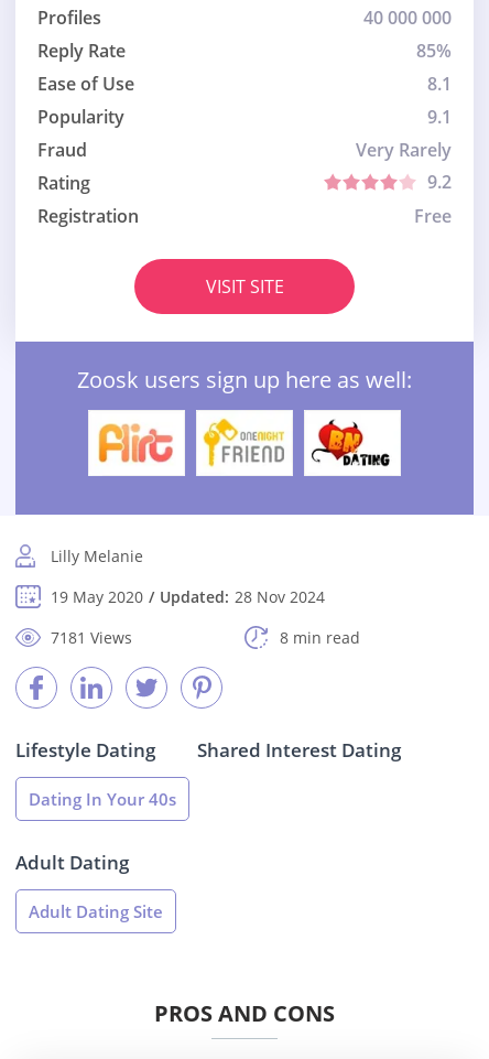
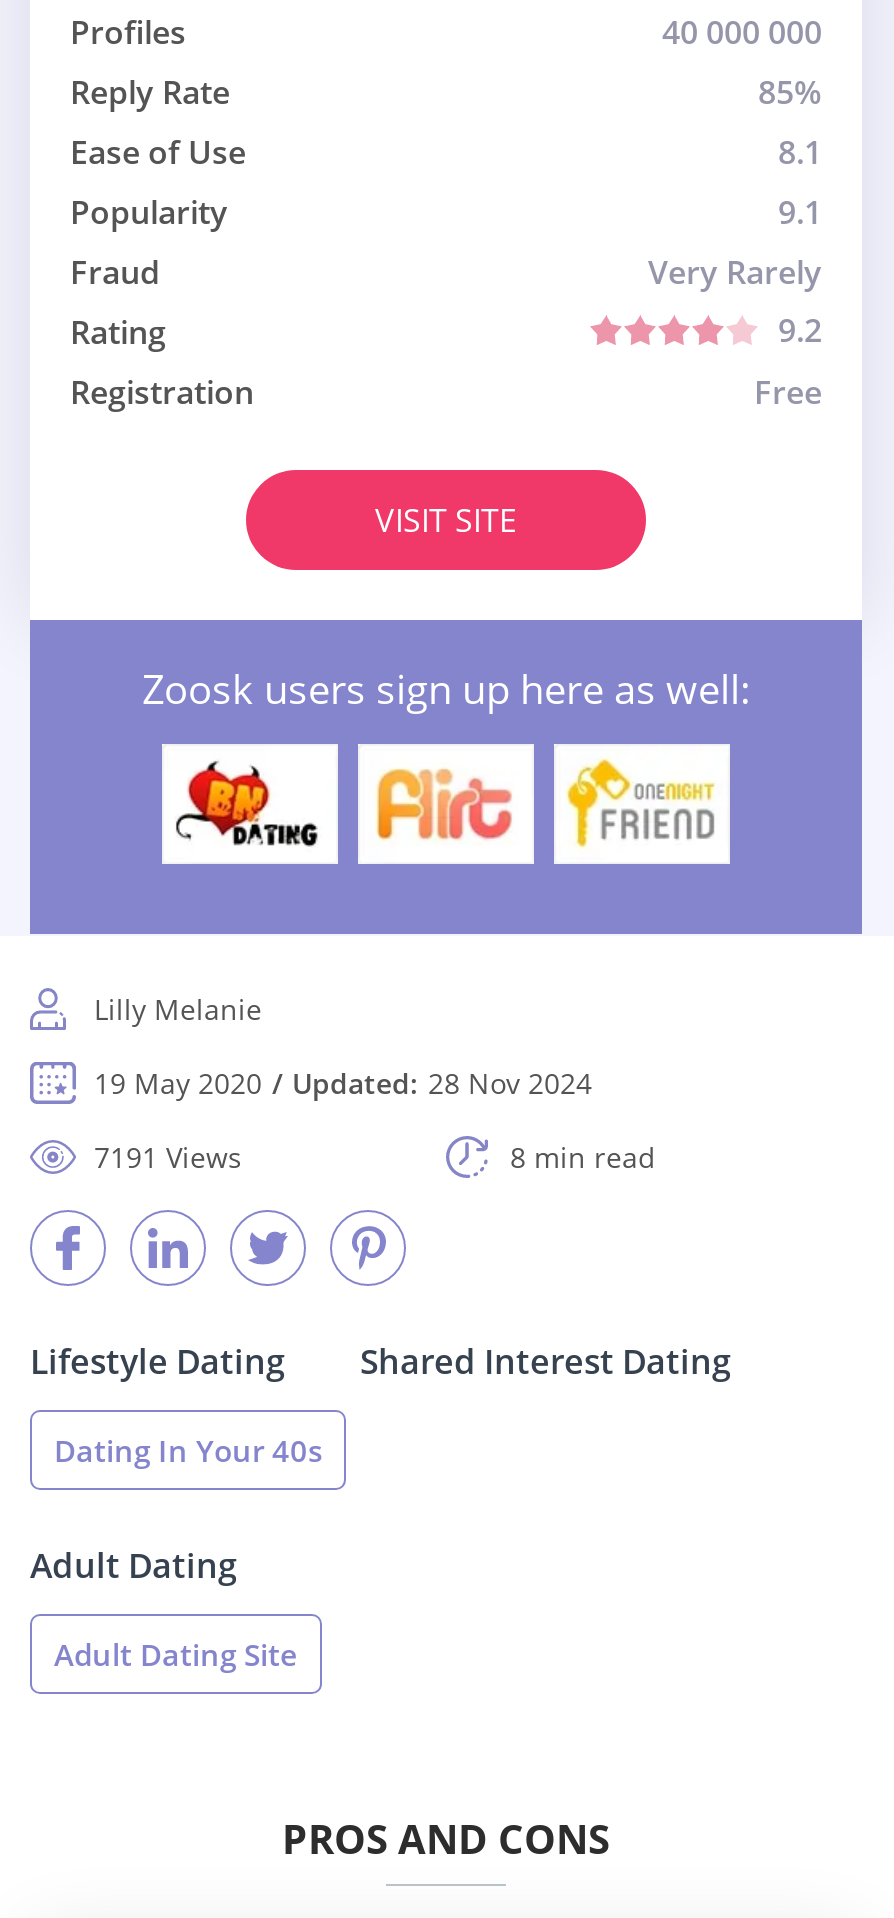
- [image]
+ [image]

- [image]
+ [image]

- [image]
+ [image]

- 7181 Views
+ 7191 Views
